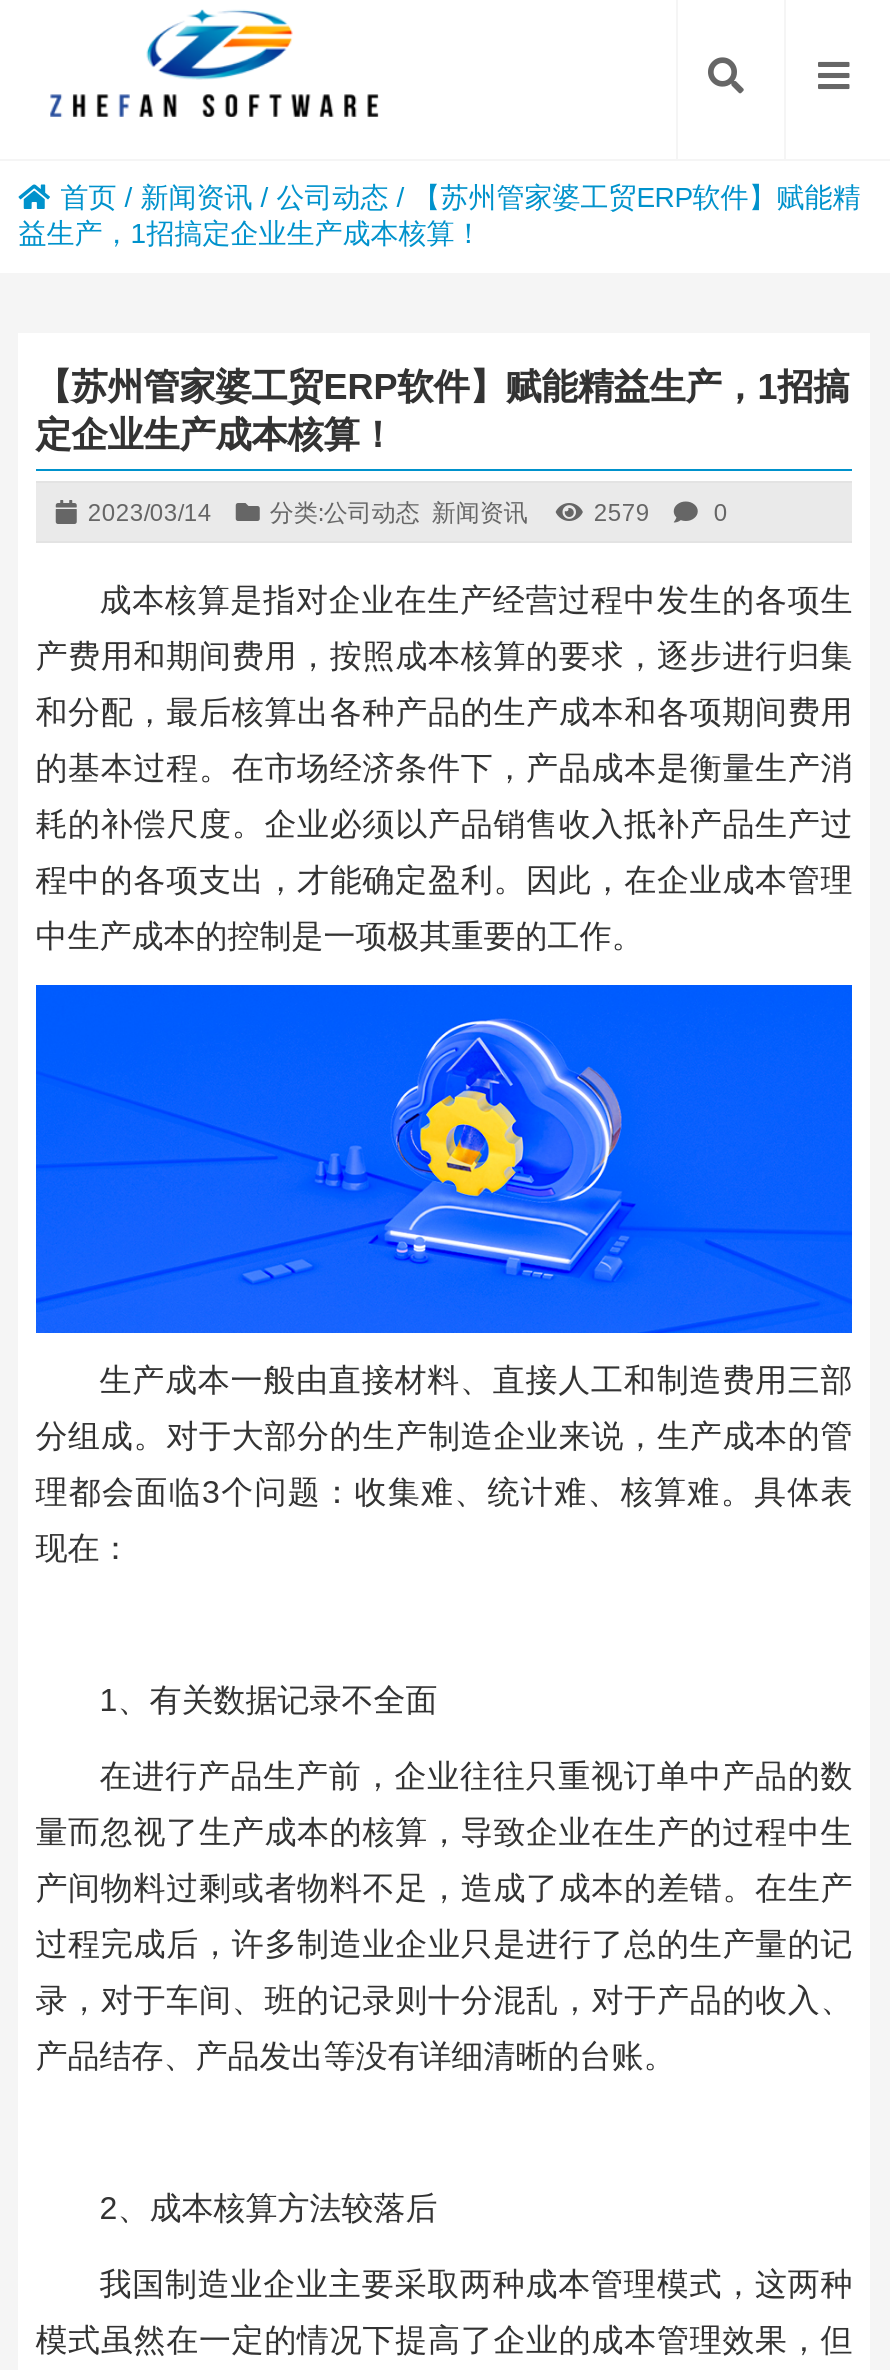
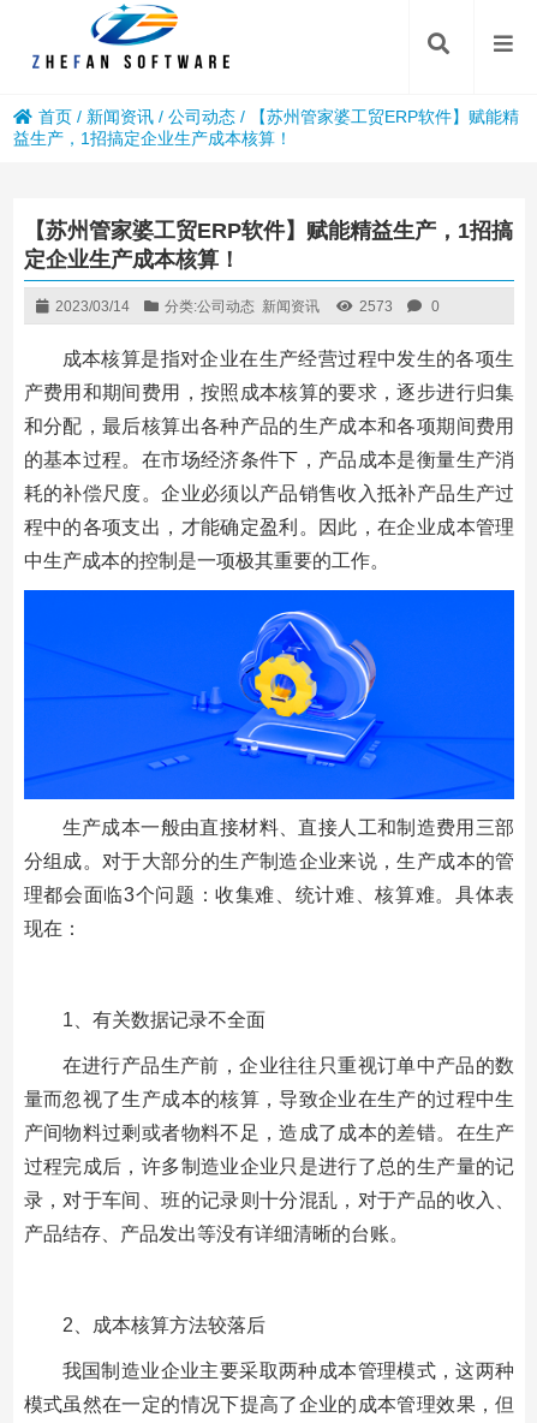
- 2579
+ 2573
